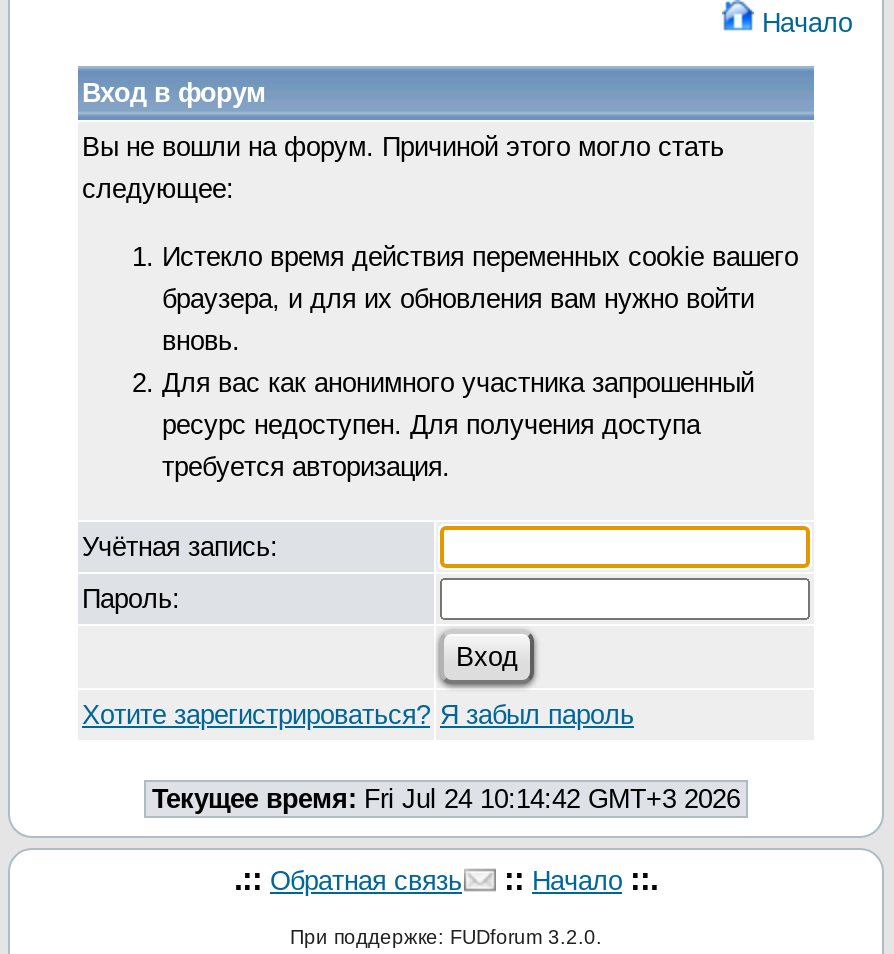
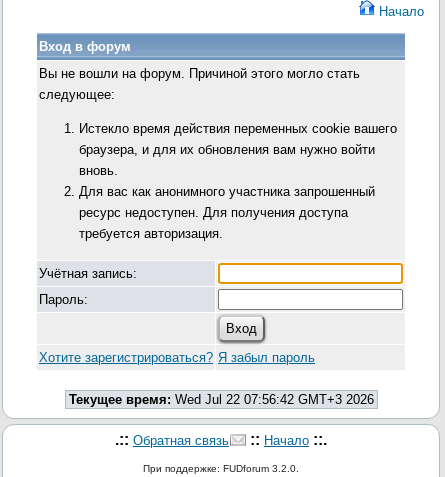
- Текущее время: Fri Jul 24 10:14:42 GMT+3 2026
+ Текущее время: Wed Jul 22 07:56:42 GMT+3 2026
